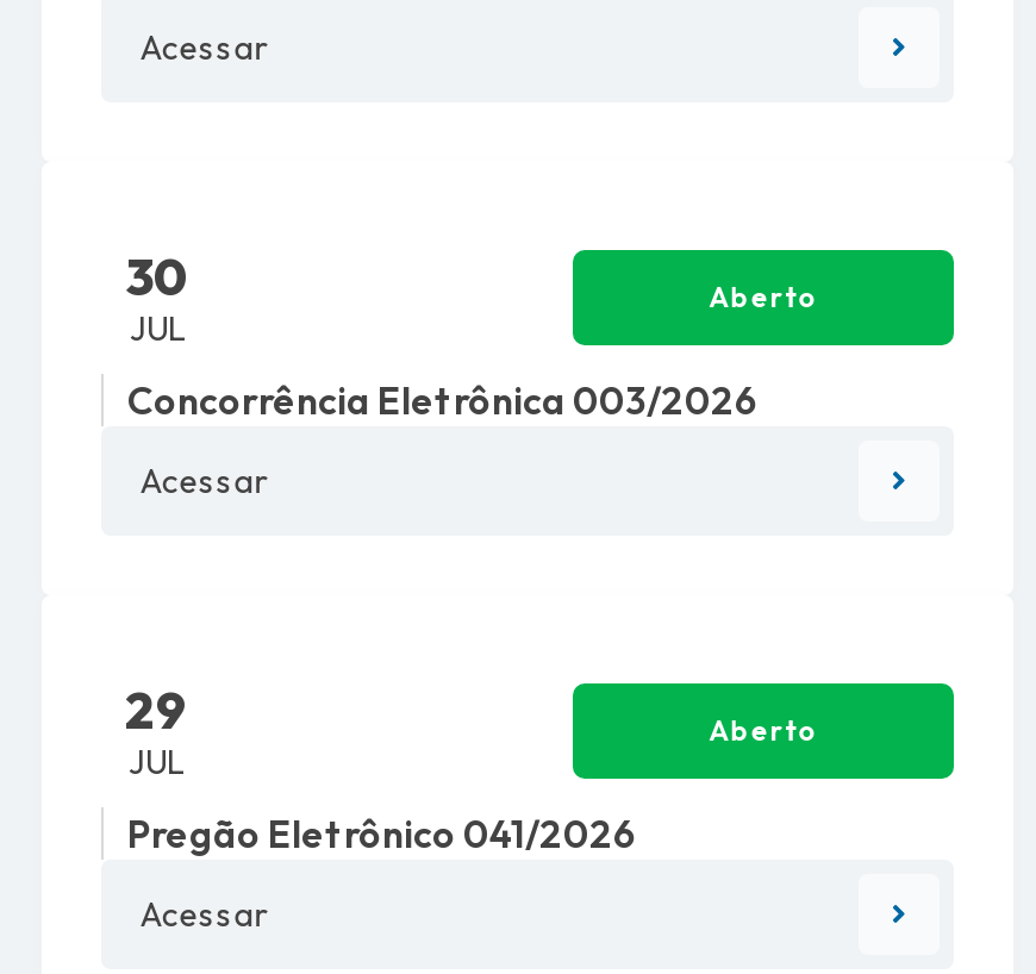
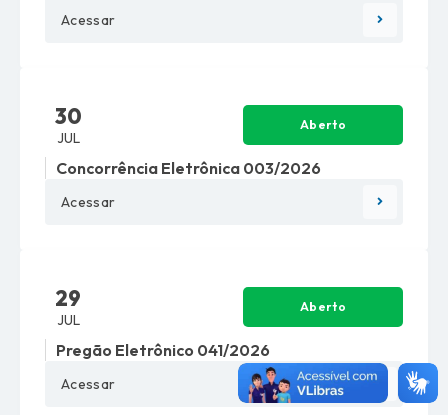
+ [image]

+ [image]
